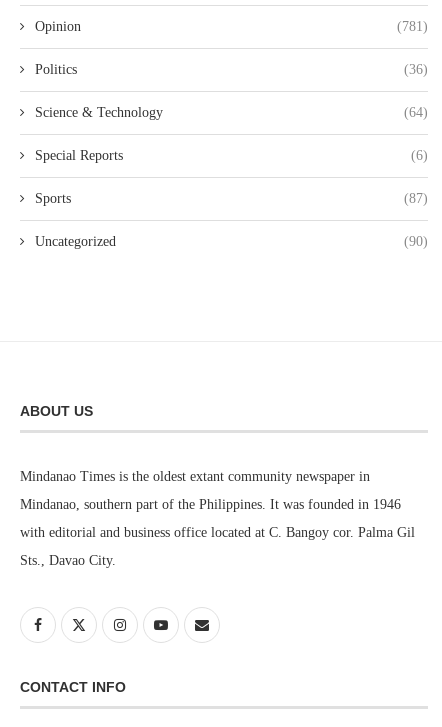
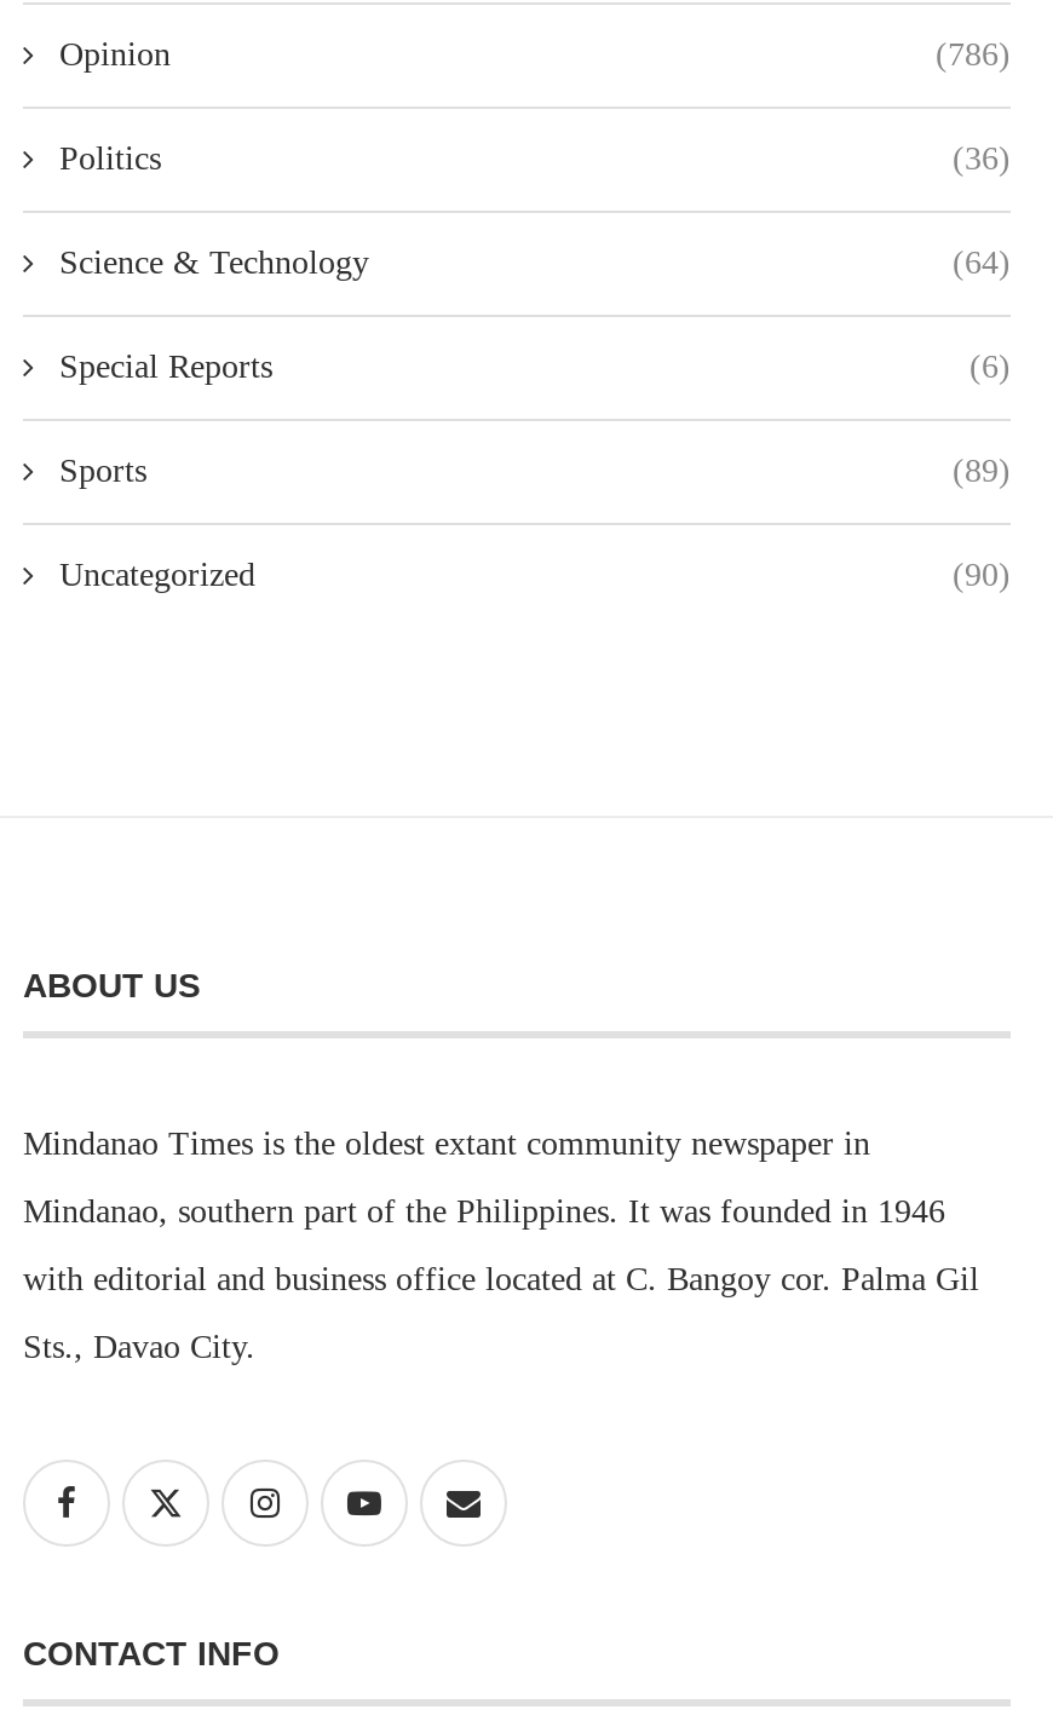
- (781)
+ (786)

- (87)
+ (89)
